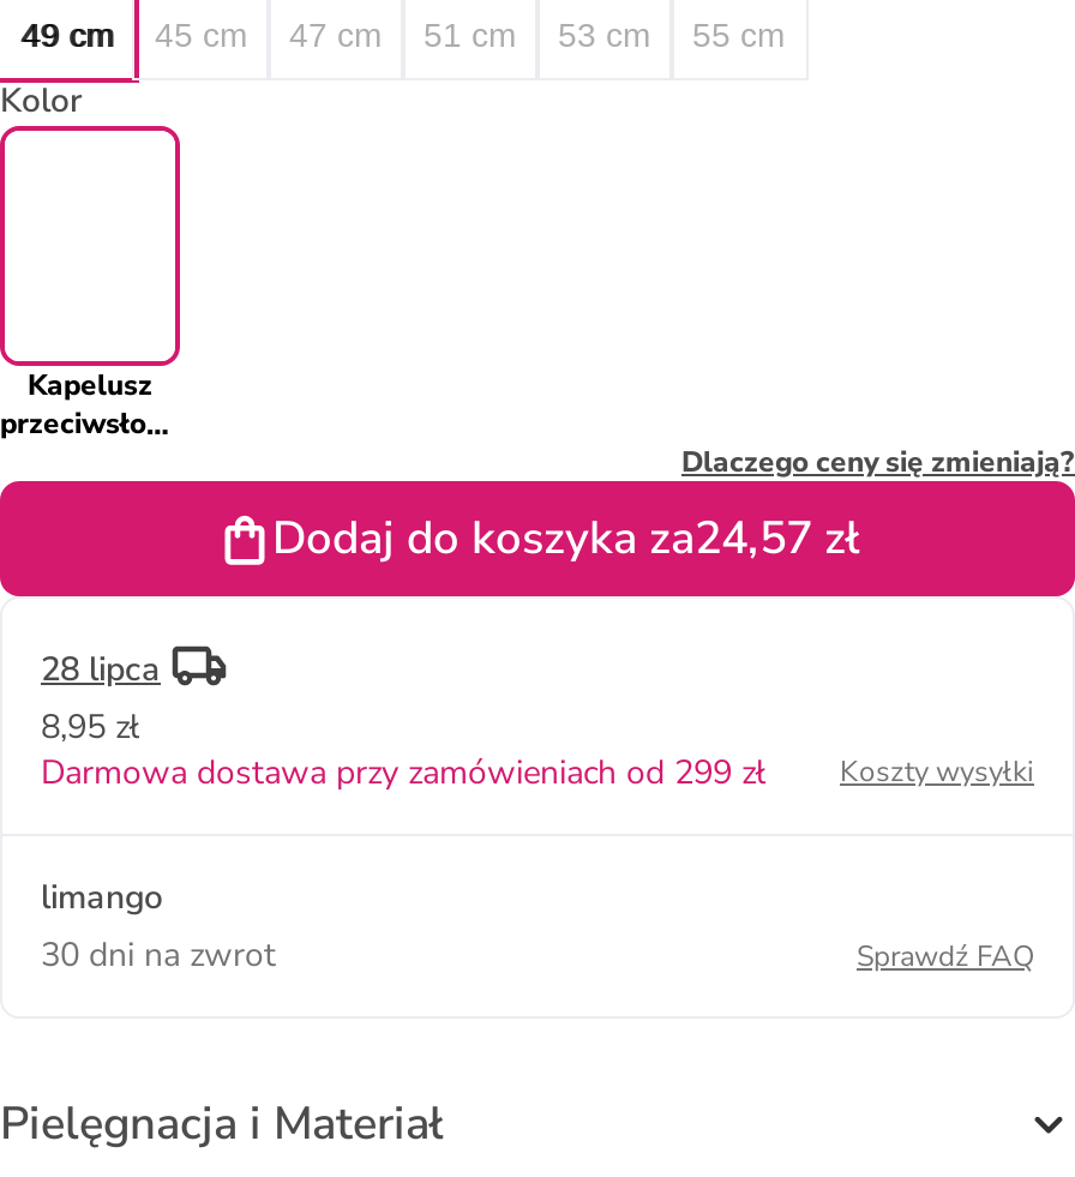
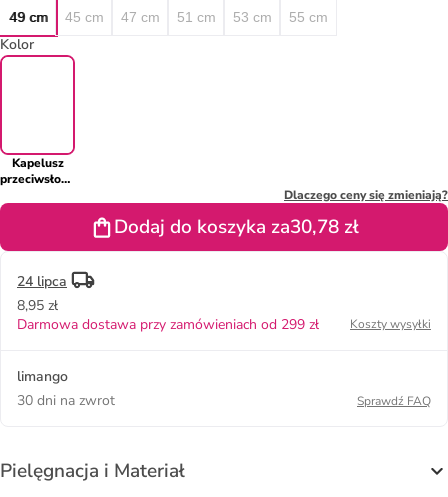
- Dodaj do koszyka za24,57 zł
+ Dodaj do koszyka za30,78 zł

- 28 lipca
+ 24 lipca
